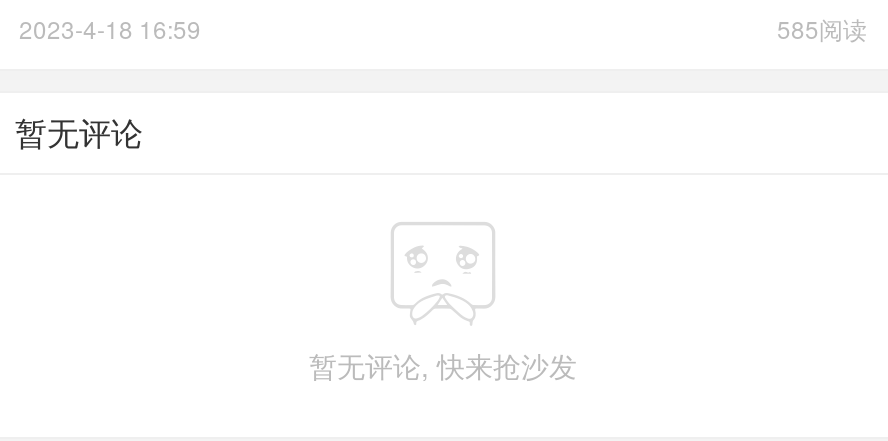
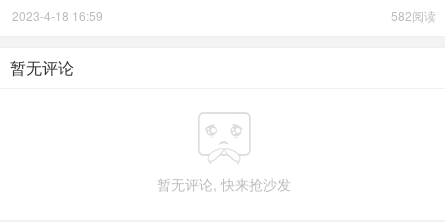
- 585阅读
+ 582阅读
